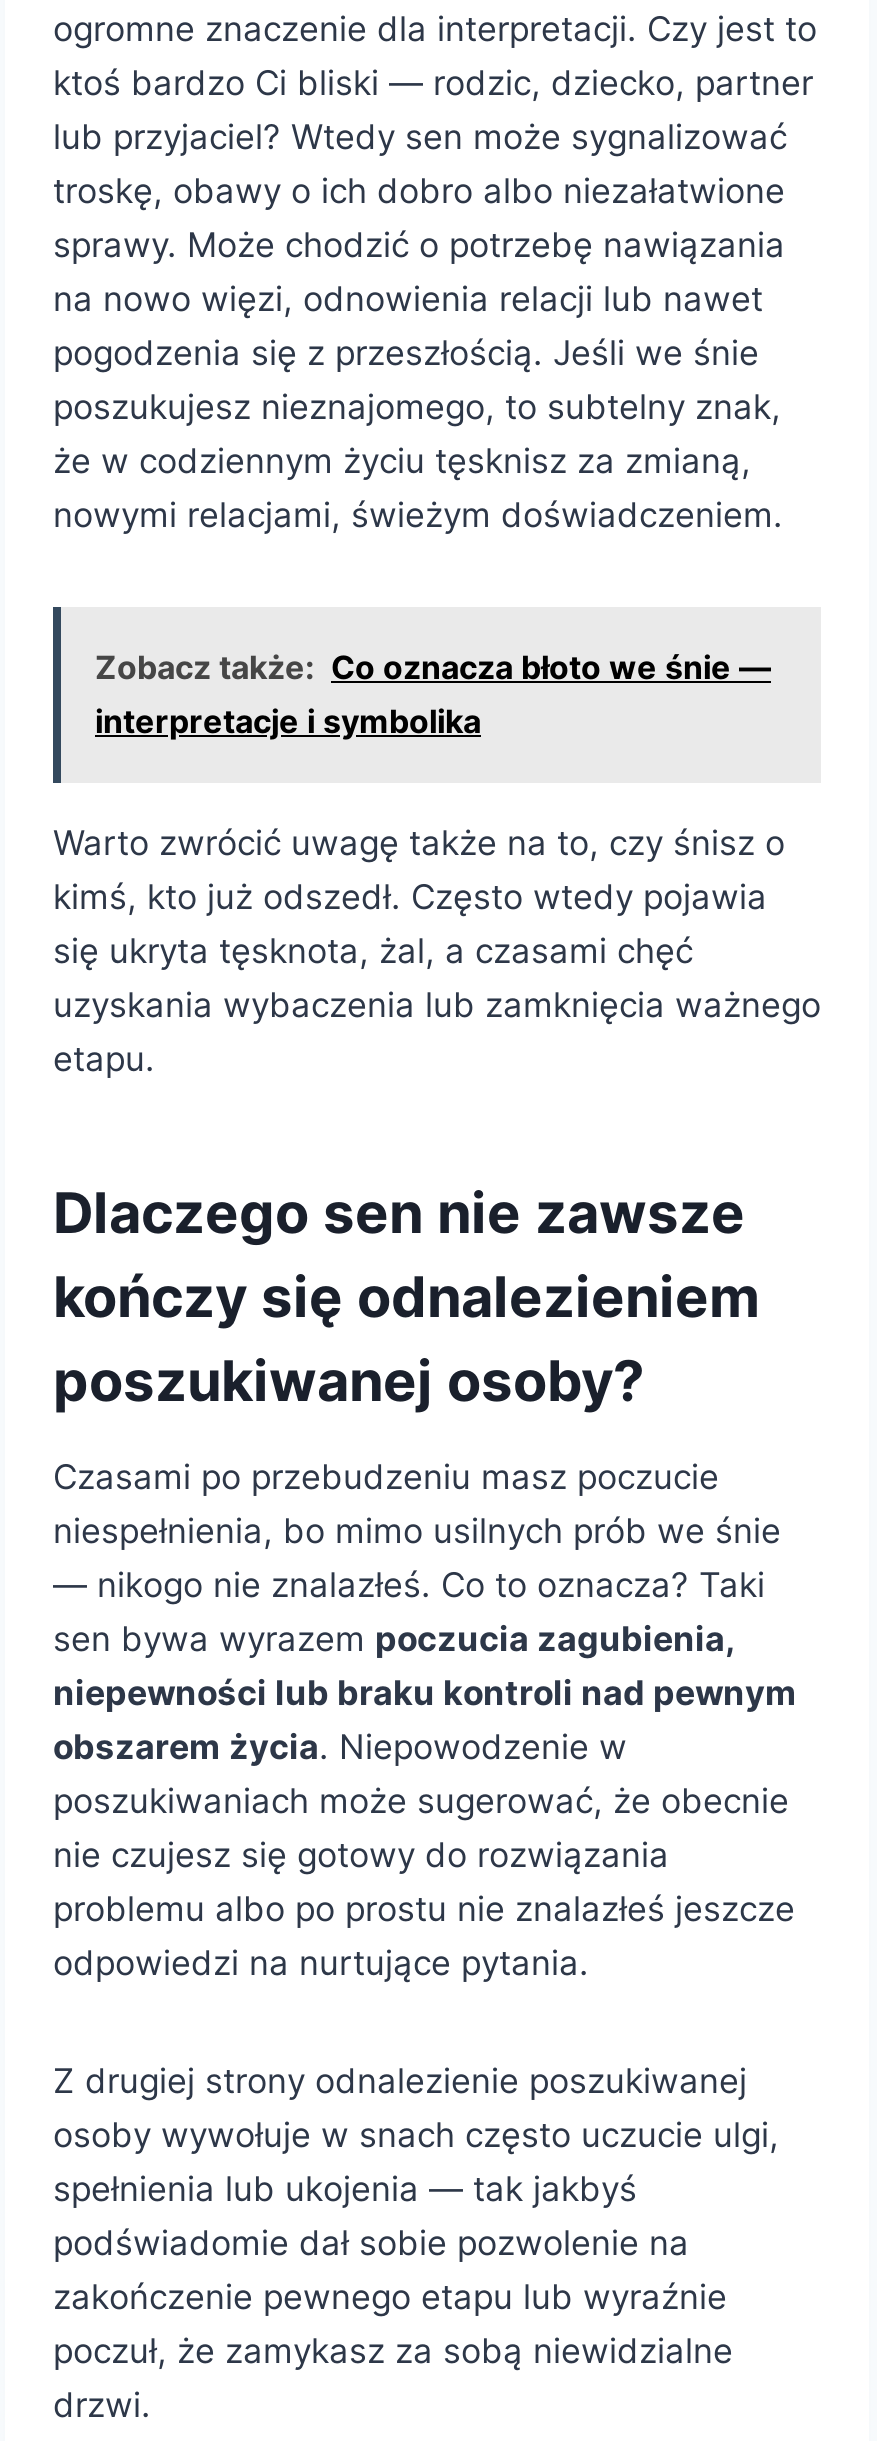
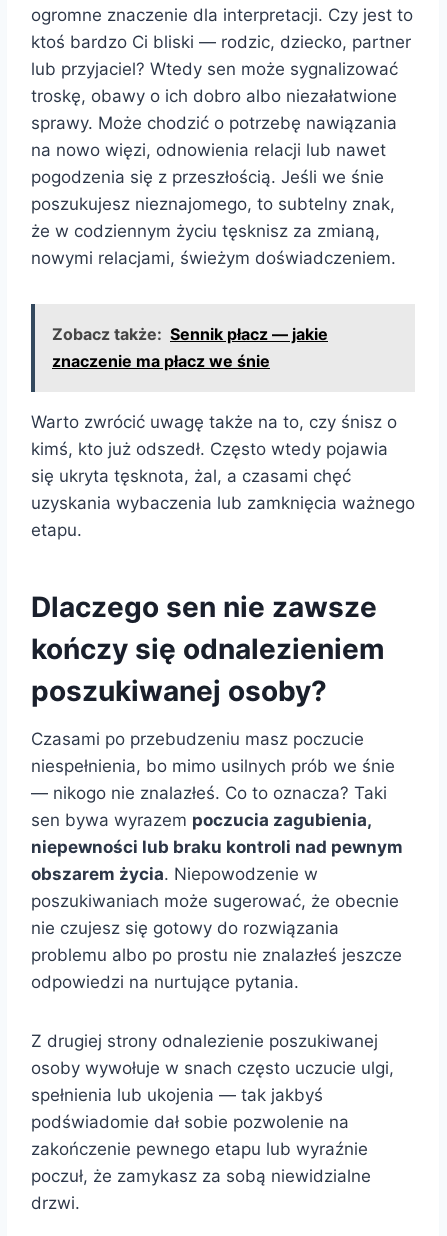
- Zobacz także: Co oznacza błoto we śnie —
- interpretacje i symbolika
+ Zobacz także: Sennik płacz — jakie
+ znaczenie ma płacz we śnie
